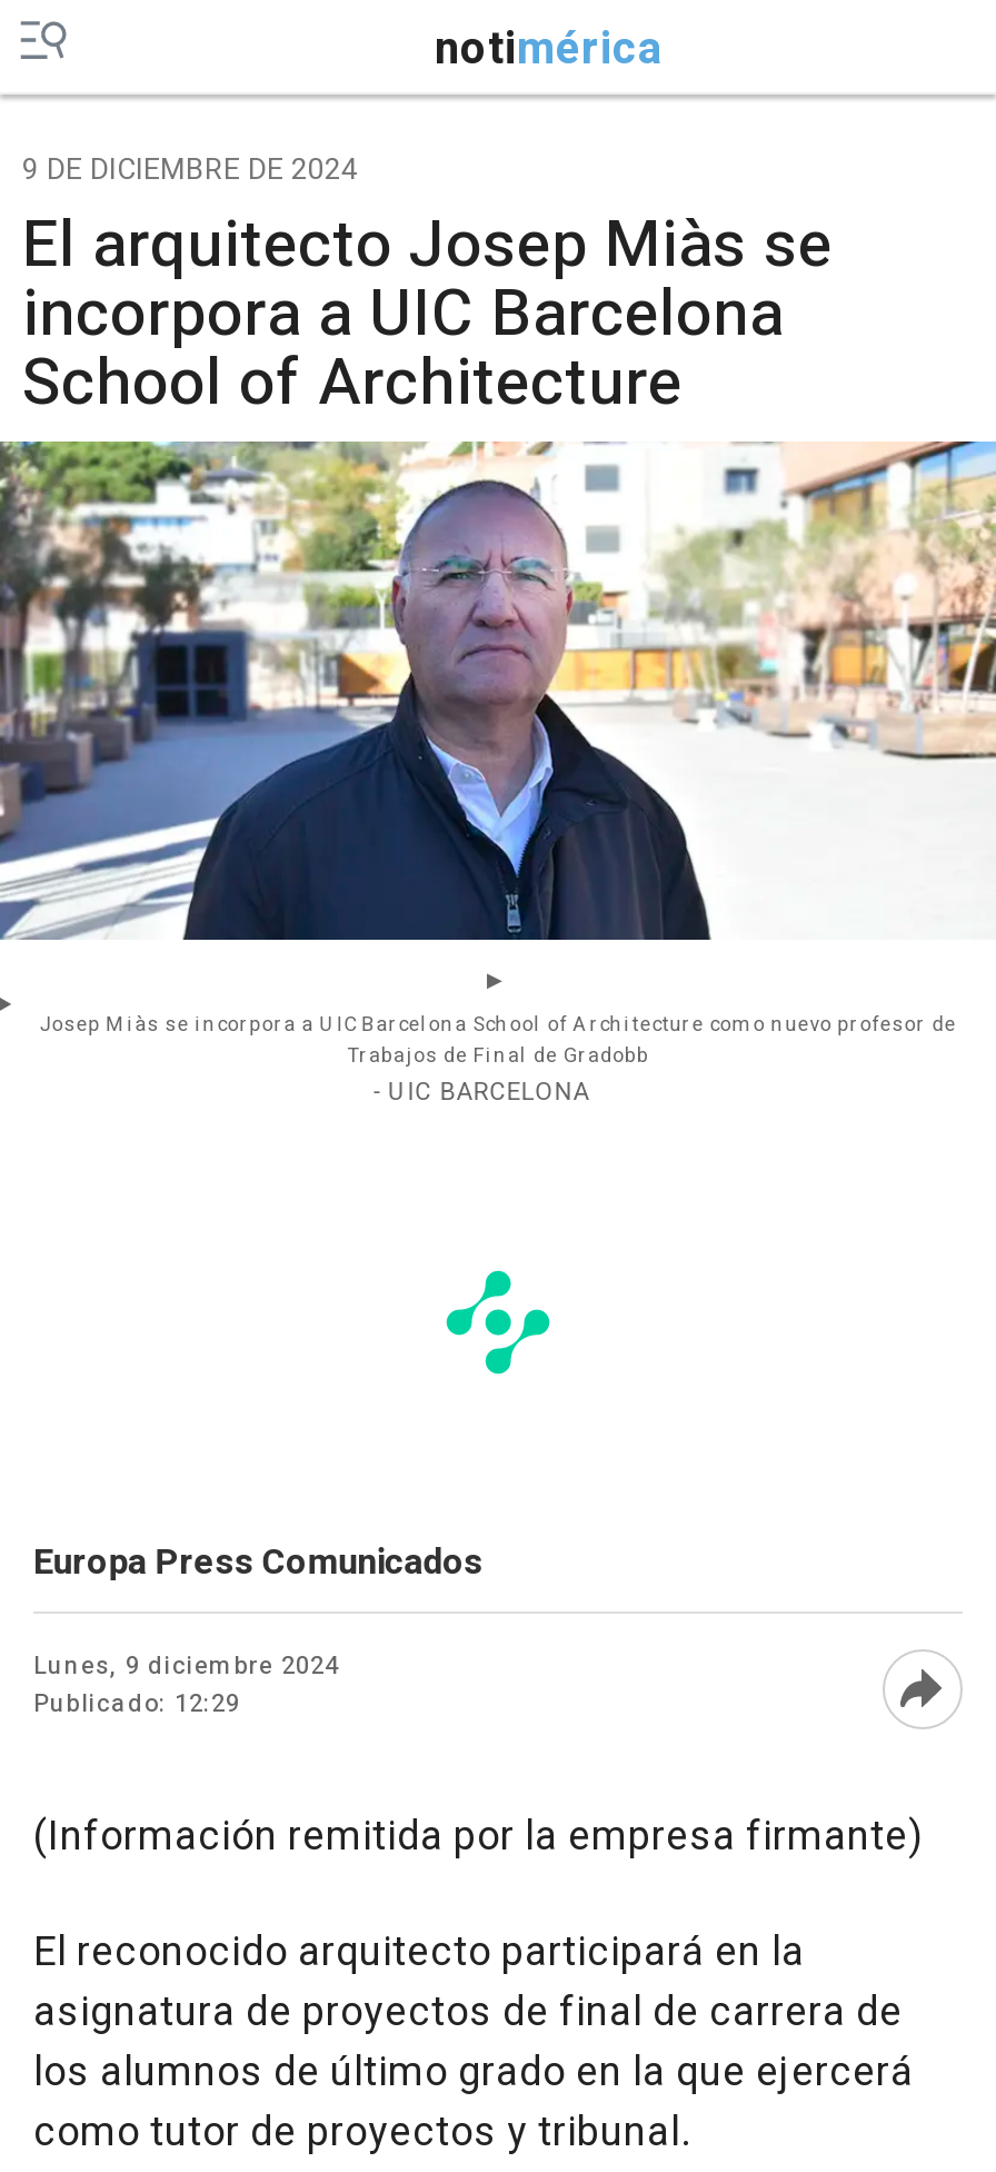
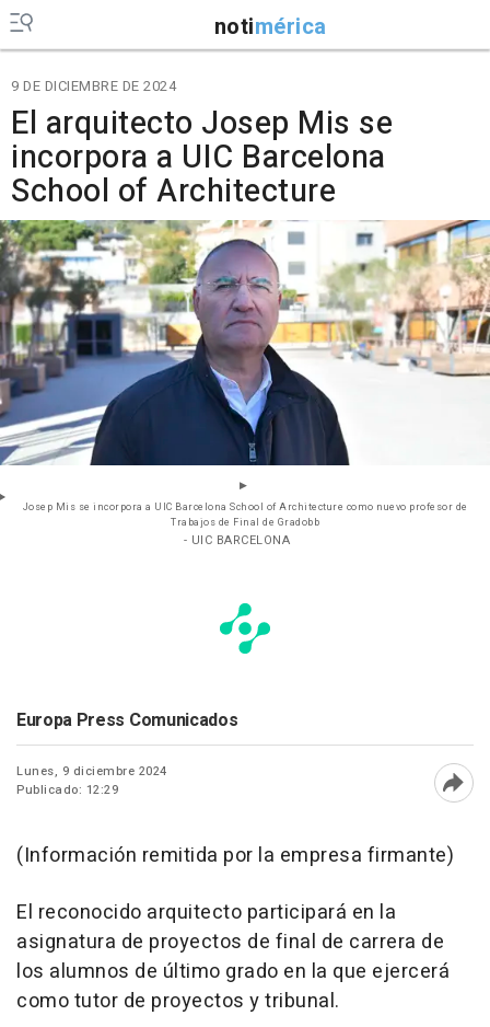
- El arquitecto Josep Miàs se
+ El arquitecto Josep Mis se

- Josep Miàs se incorpora a UIC Barcelona School of Architecture como nuevo profesor de
+ Josep Mis se incorpora a UIC Barcelona School of Architecture como nuevo profesor de

moved down: [image]
